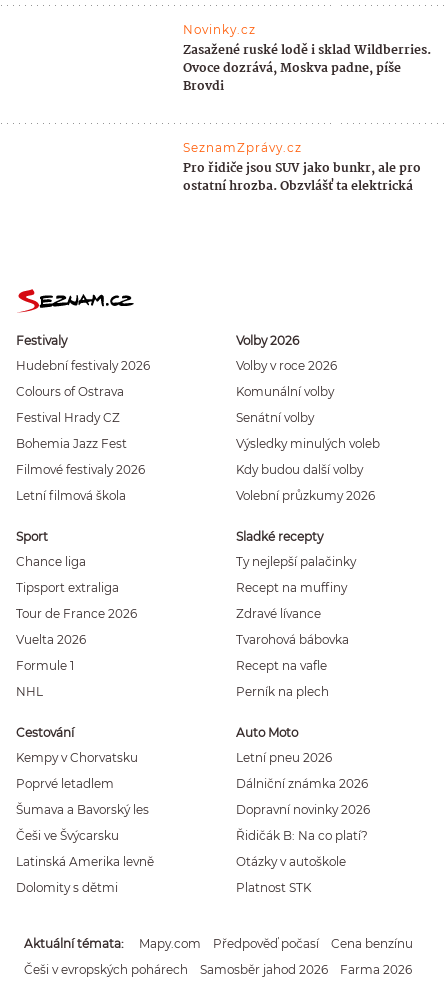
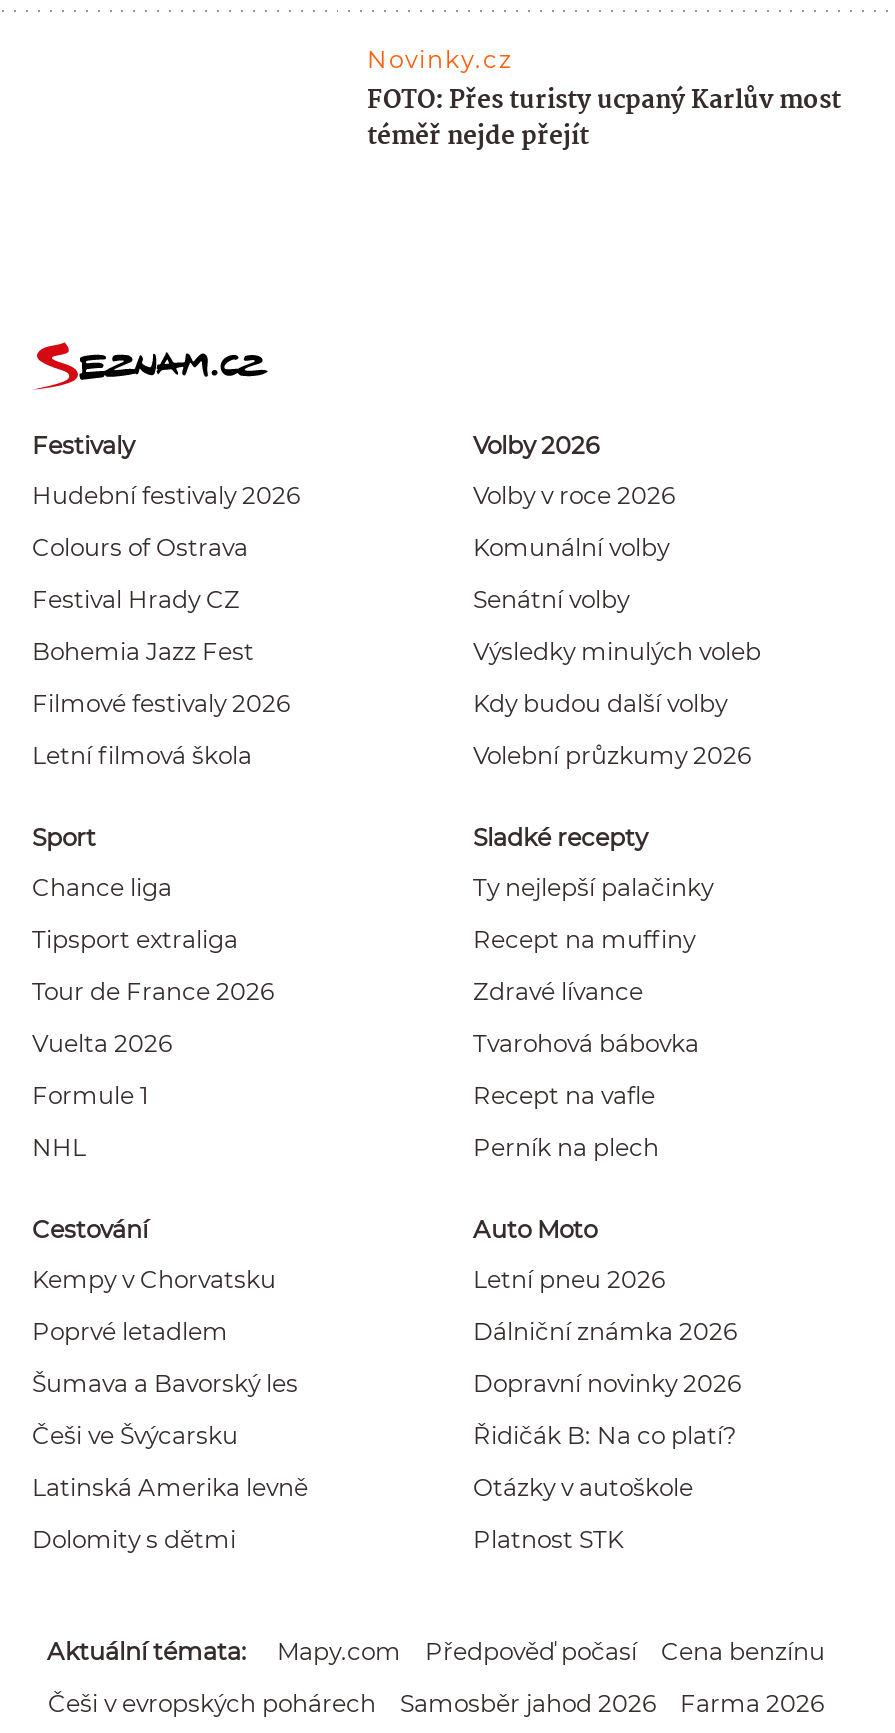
- Zasažené ruské lodě i sklad Wildberries.
- Ovoce dozrává, Moskva padne, píše
- Brovdi
- SeznamZprávy.cz
- Pro řidiče jsou SUV jako bunkr, ale pro
- ostatní hrozba. Obzvlášť ta elektrická
+ FOTO: Přes turisty ucpaný Karlův most
+ téměř nejde přejít
